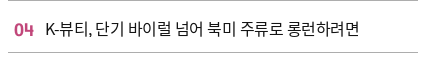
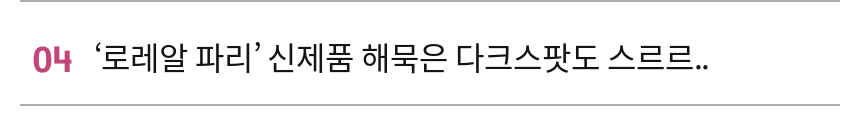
- K-뷰티, 단기 바이럴 넘어 북미 주류로 롱런하려면
+ ‘로레알 파리’ 신제품 해묵은 다크스팟도 스르르..
